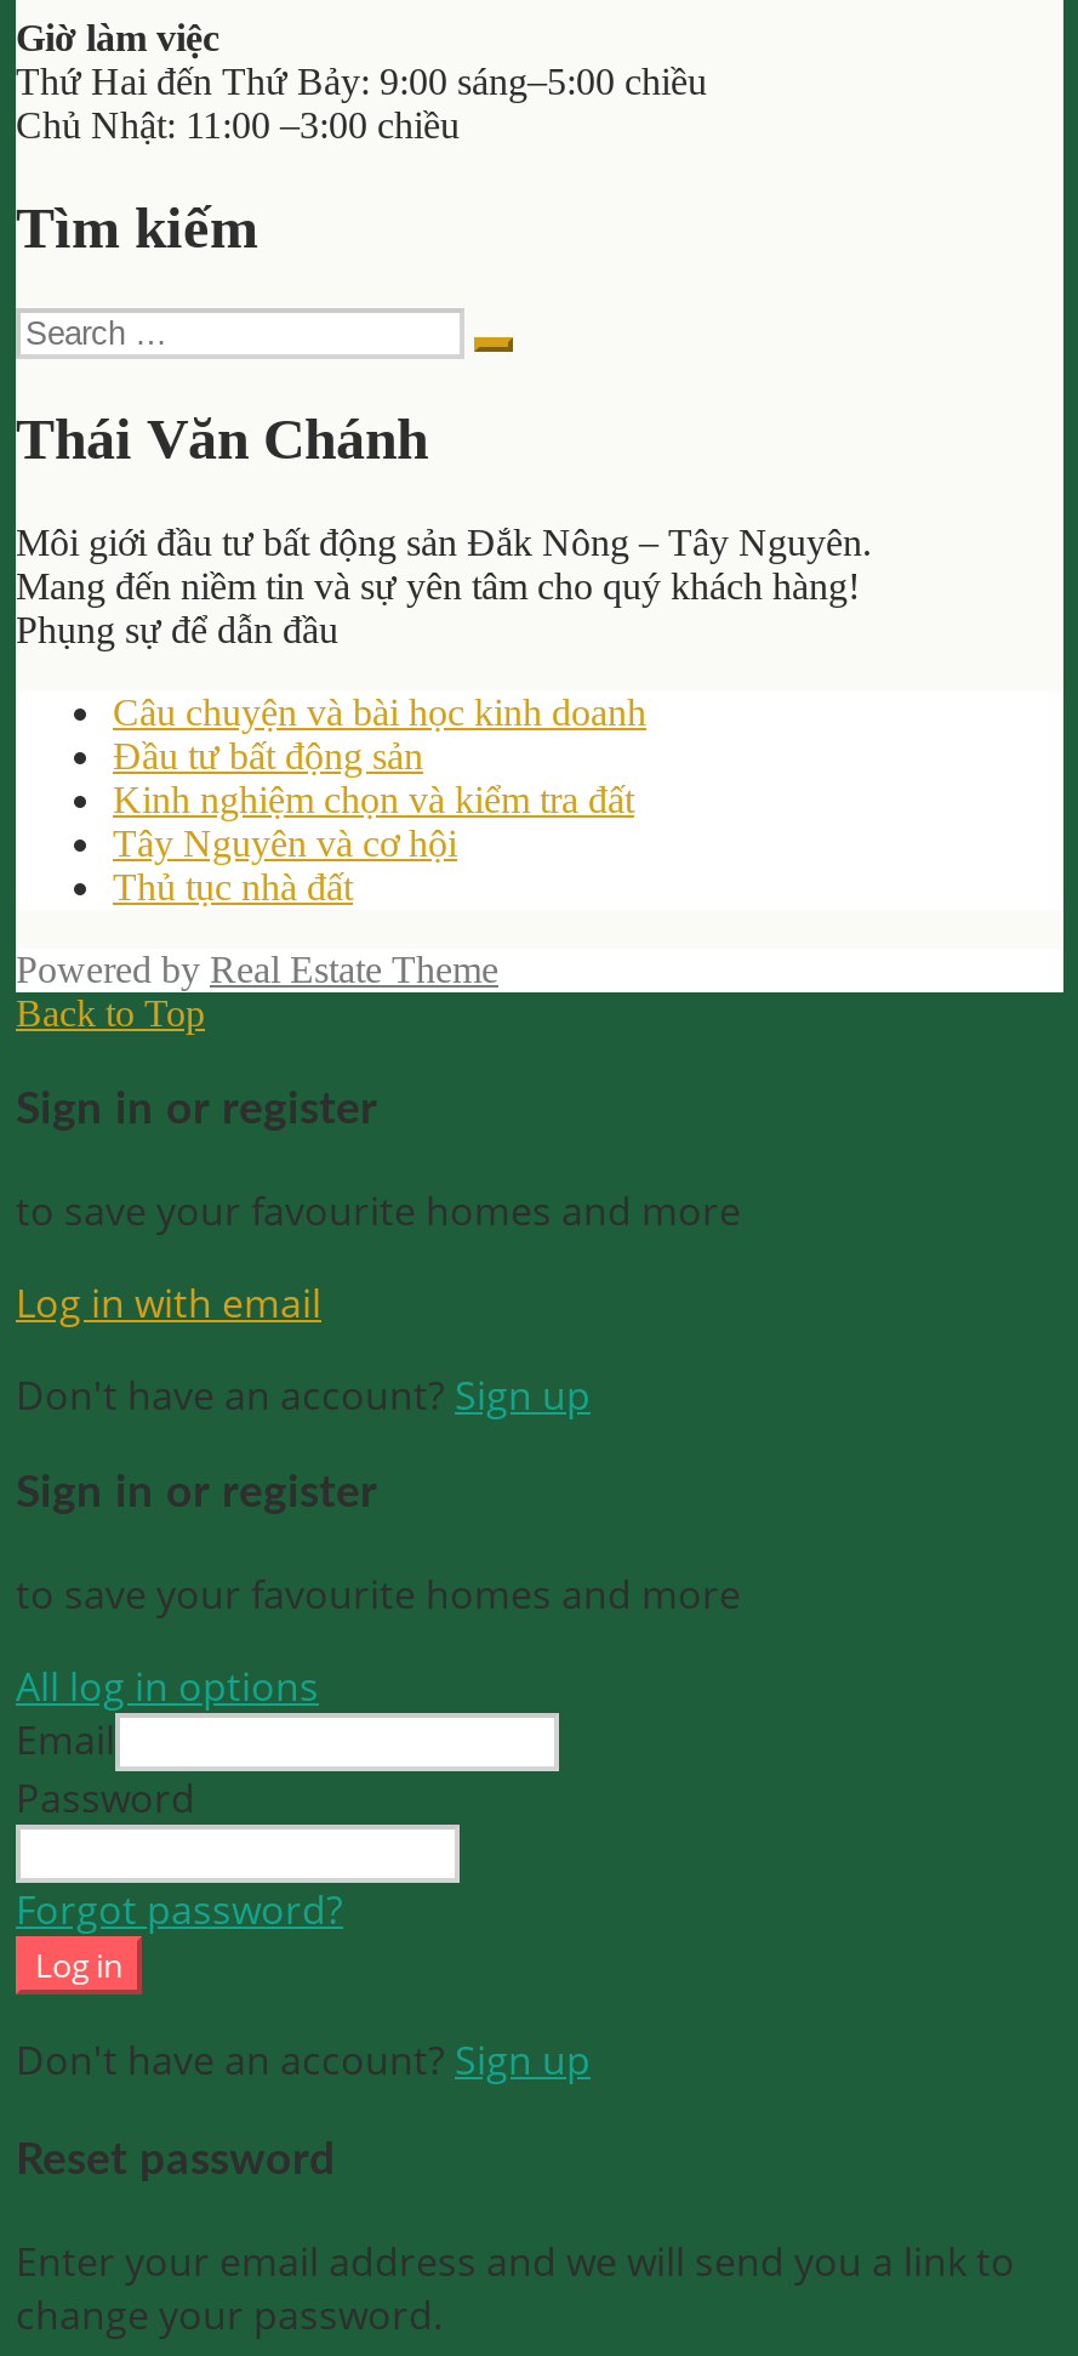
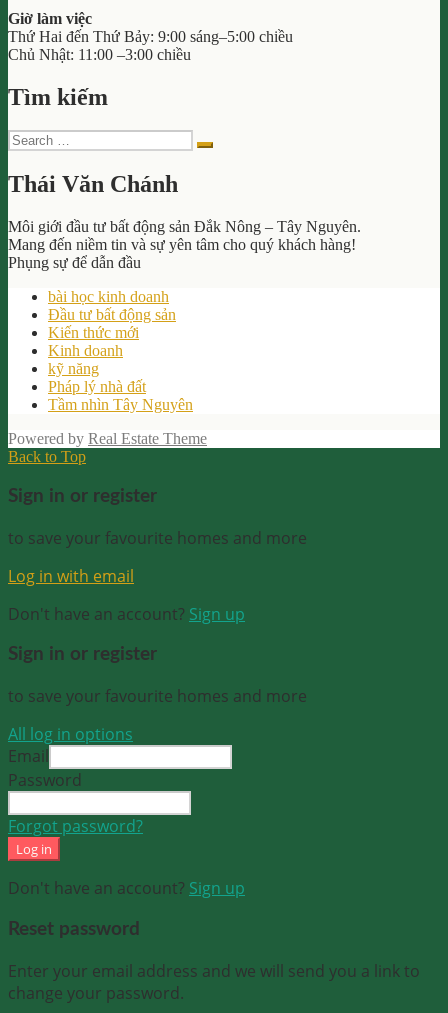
- Câu chuyện và bài học kinh doanh
+ bài học kinh doanh

- Kinh nghiệm chọn và kiểm tra đất
- Tây Nguyên và cơ hội
- Thủ tục nhà đất
+ Kiến thức mới
+ Kinh doanh
+ kỹ năng
+ Pháp lý nhà đất
+ Tầm nhìn Tây Nguyên
